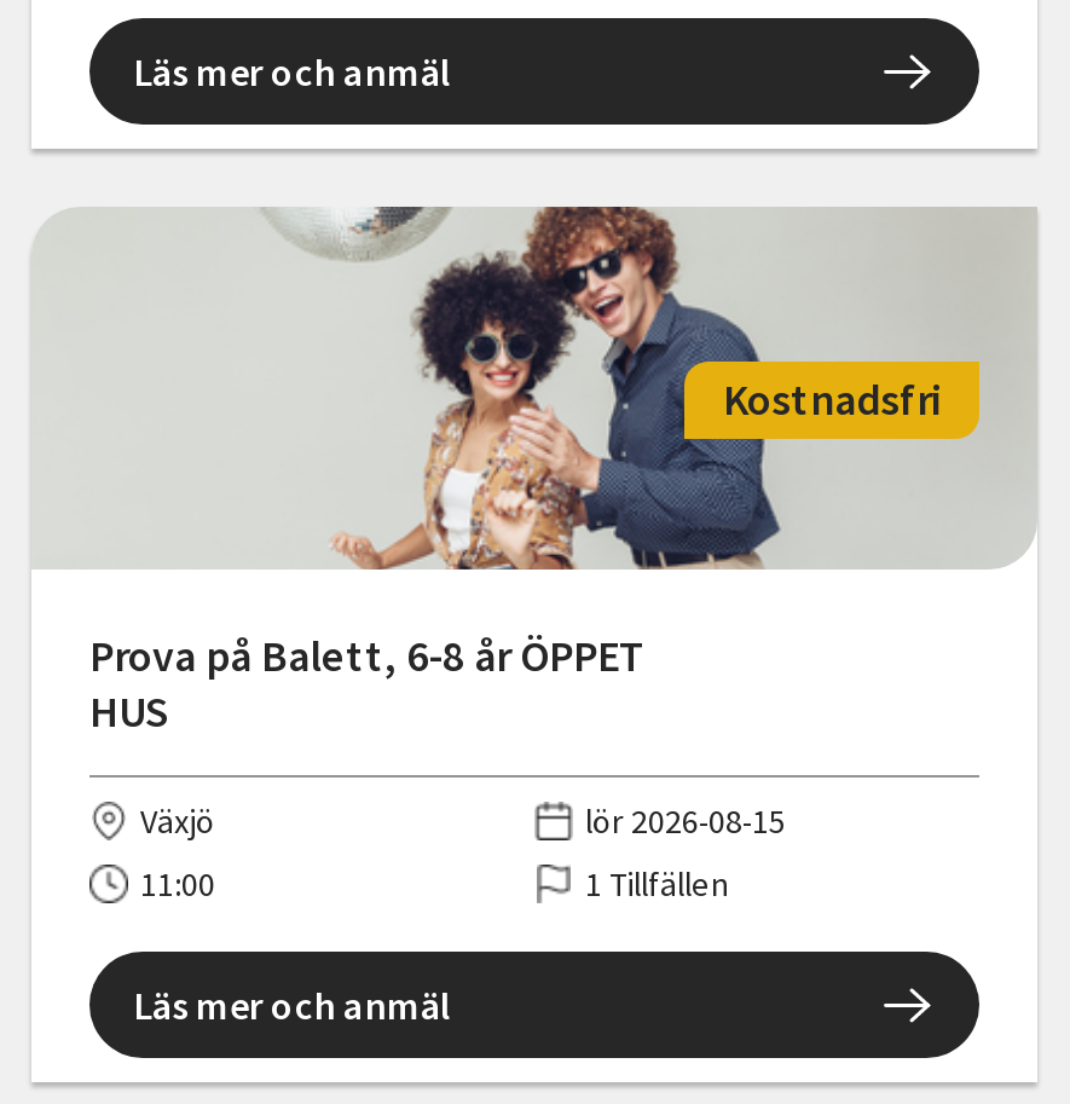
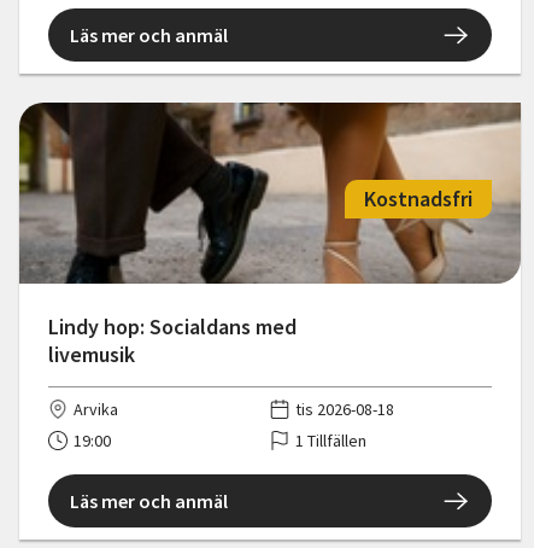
- [image]
- Prova på Balett, 6-8 år ÖPPET
- HUS
+ [image]
+ Lindy hop: Socialdans med
+ livemusik

- Växjö
- lör 2026-08-15
- 11:00
+ Arvika
+ tis 2026-08-18
+ 19:00
